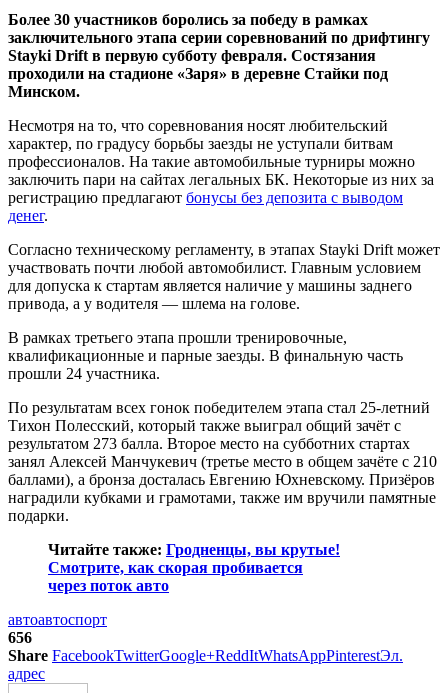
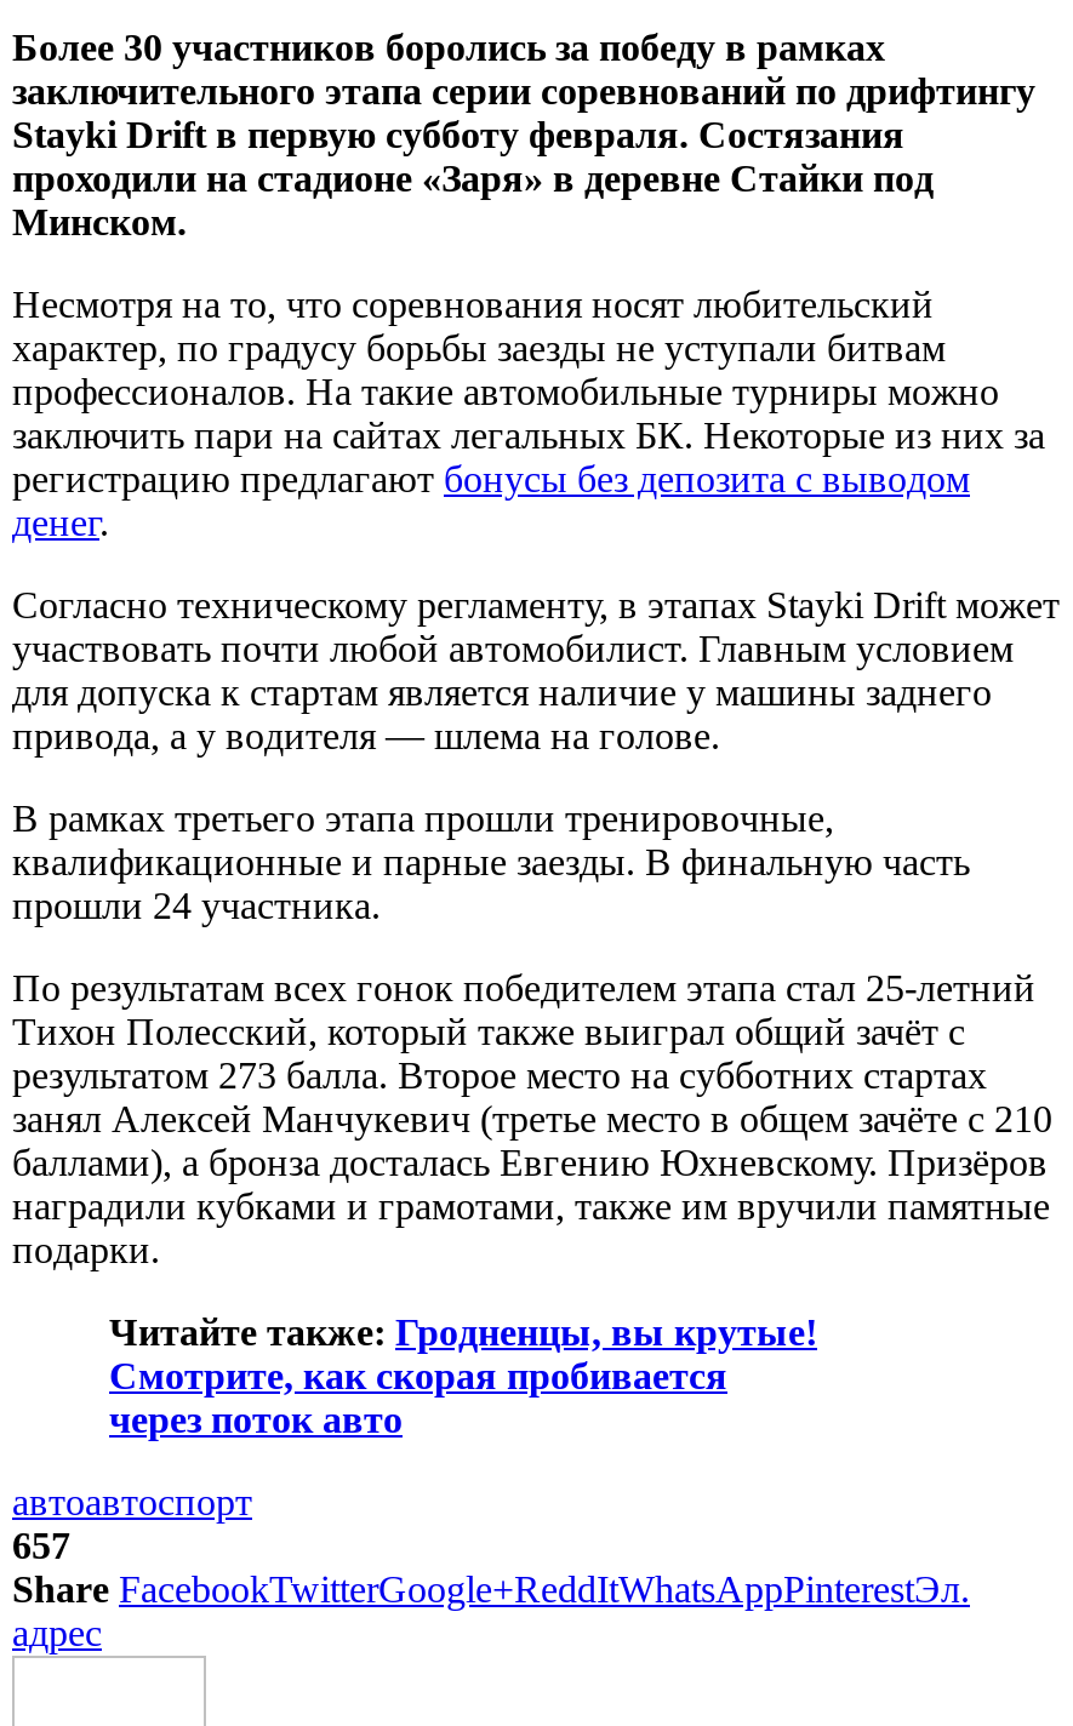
- 656
+ 657
